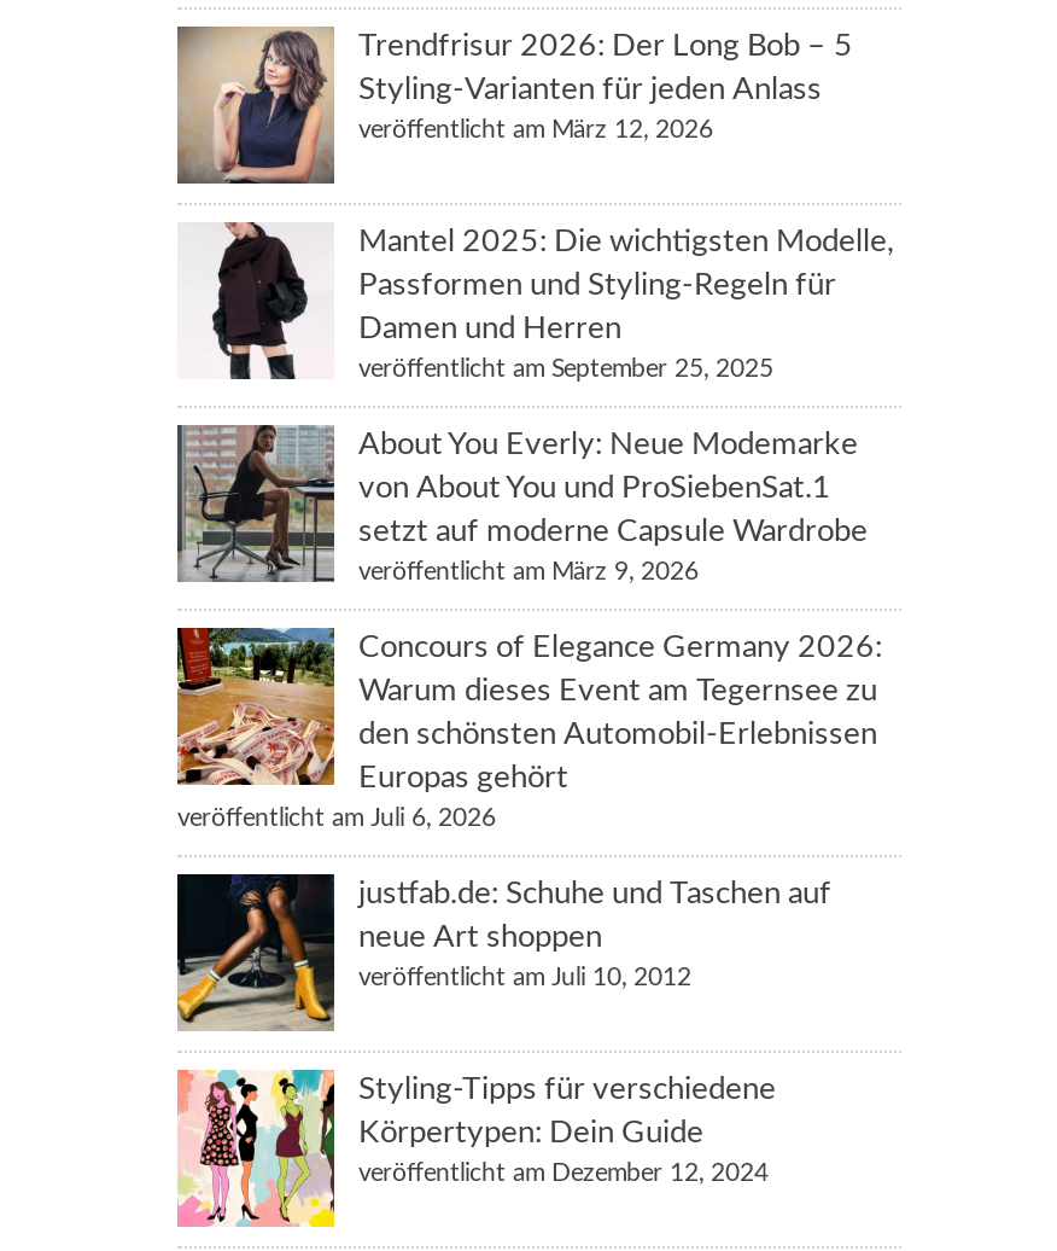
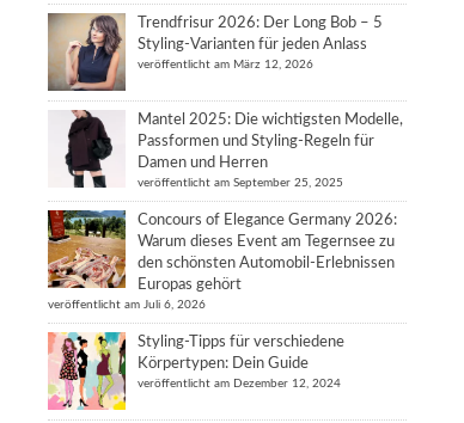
- [image]
- About You Everly: Neue Modemarke
- von About You und ProSiebenSat.1
- setzt auf moderne Capsule Wardrobe
- veröffentlicht am März 9, 2026

- [image]
- justfab.de: Schuhe und Taschen auf
- neue Art shoppen
- veröffentlicht am Juli 10, 2012
